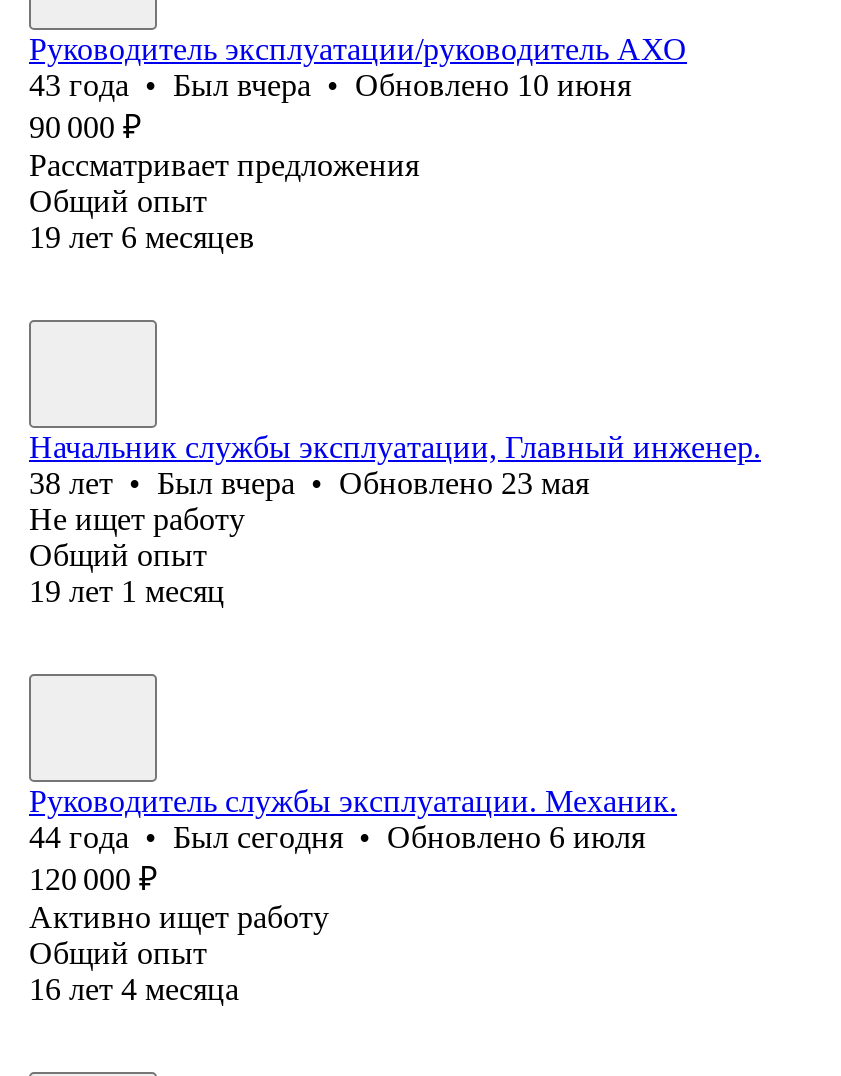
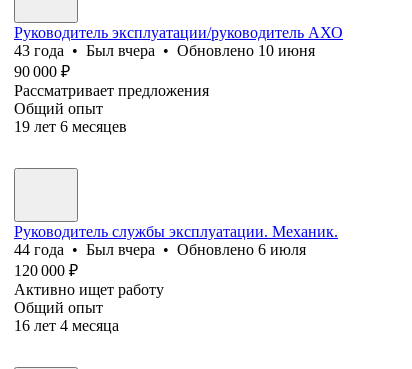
- Начальник службы эксплуатации, Главный инженер.
- 38 лет • Был вчера • Обновлено 23 мая
- Не ищет работу
- Общий опыт
- 19 лет 1 месяц

- 44 года • Был сегодня • Обновлено 6 июля
+ 44 года • Был вчера • Обновлено 6 июля
